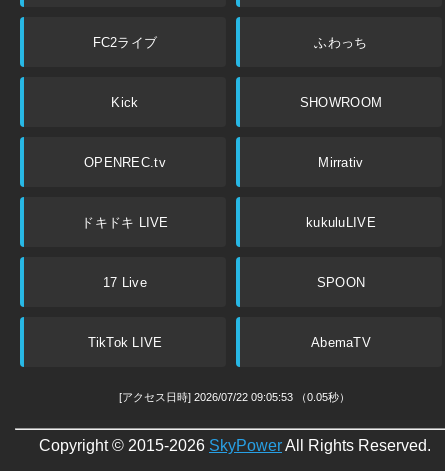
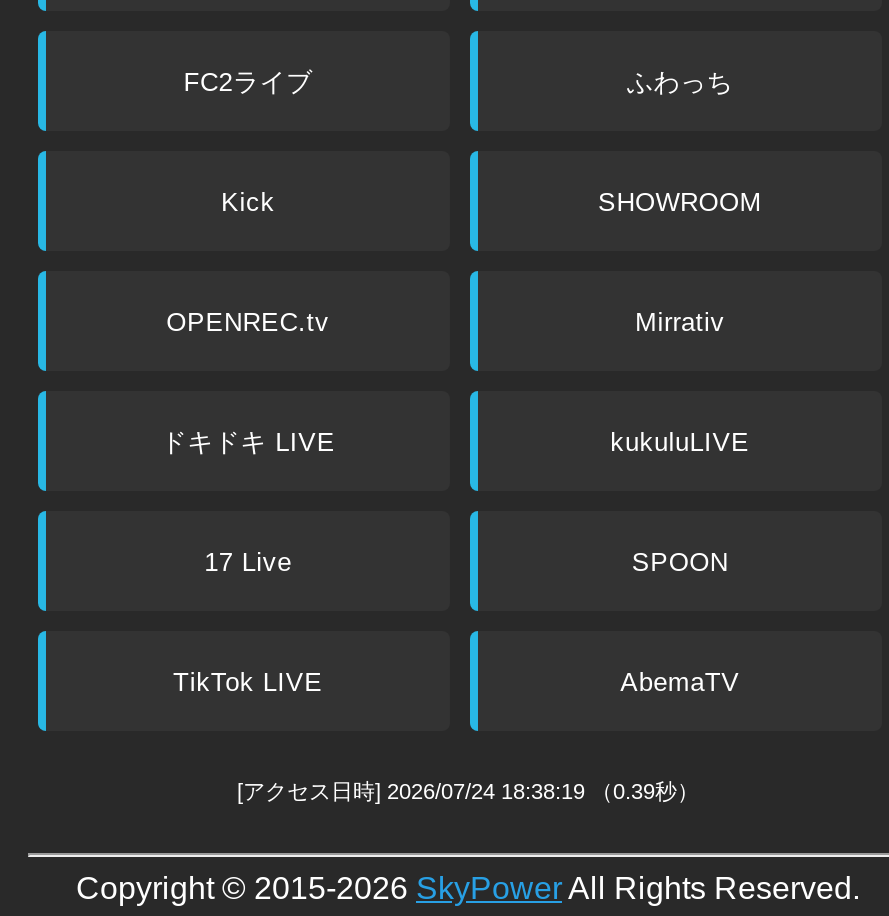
- [アクセス日時] 2026/07/22 09:05:53（0.05秒）
+ [アクセス日時] 2026/07/24 18:38:19（0.39秒）
